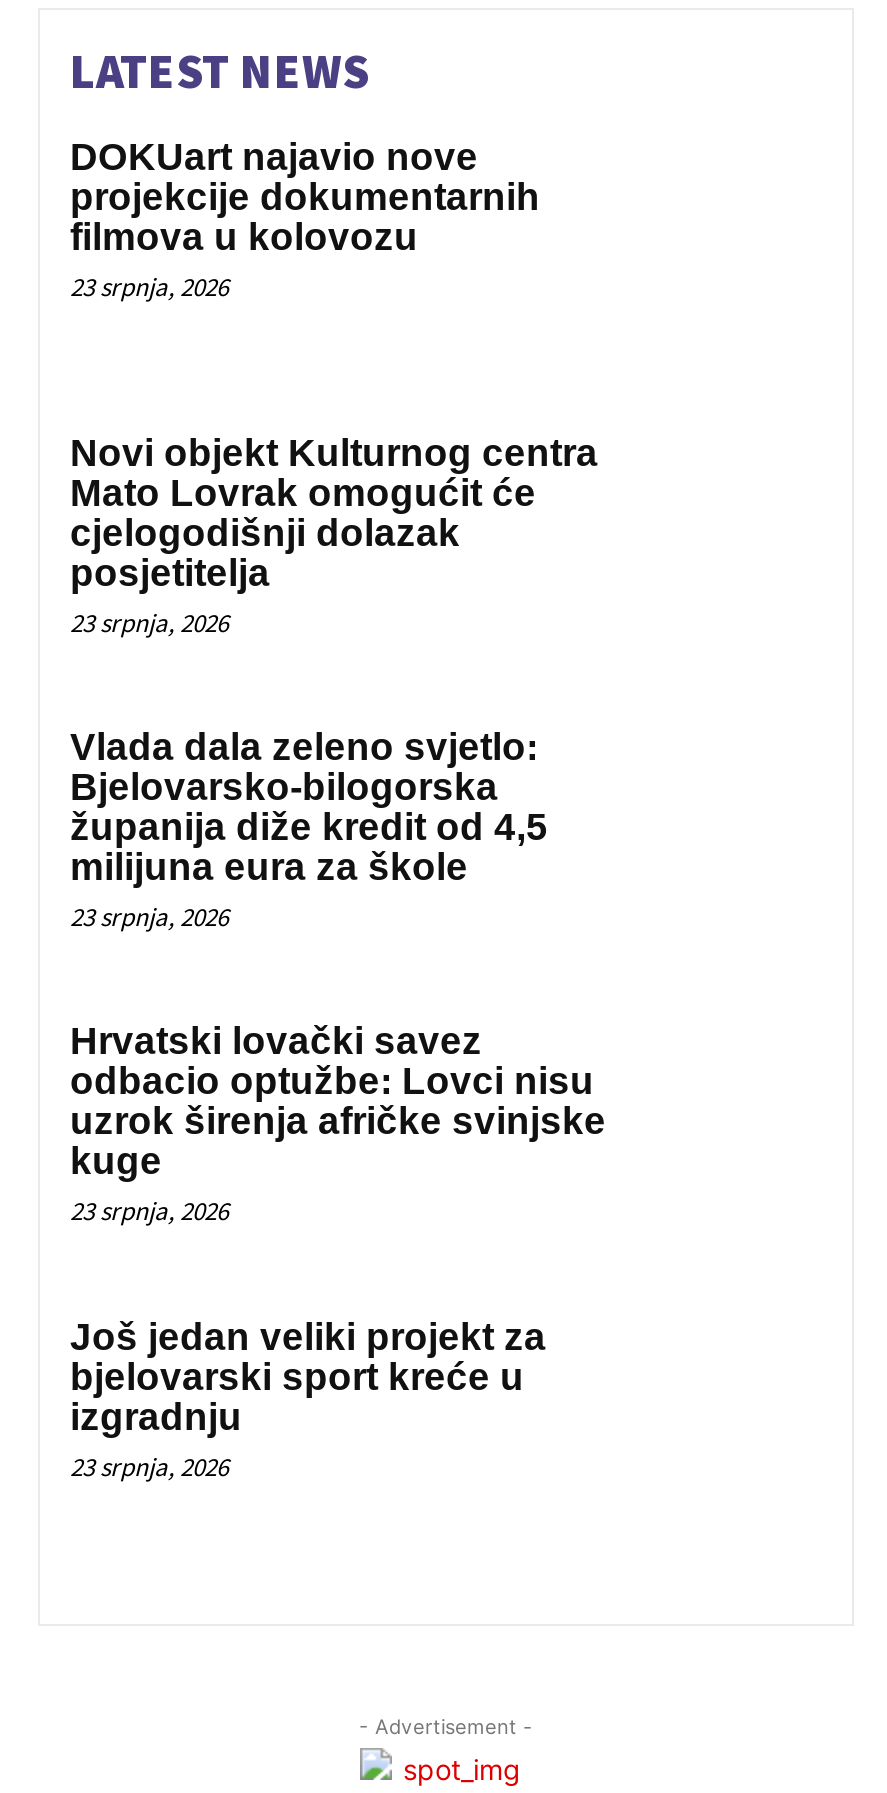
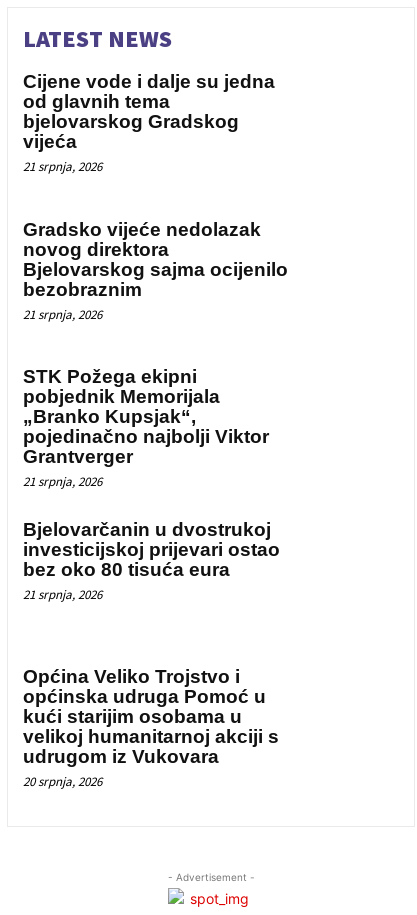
- DOKUart najavio nove
- projekcije dokumentarnih
- filmova u kolovozu
- 23 srpnja, 2026
+ Cijene vode i dalje su jedna
+ od glavnih tema
+ bjelovarskog Gradskog
+ vijeća
+ 21 srpnja, 2026

- Novi objekt Kulturnog centra
- Mato Lovrak omogućit će
- cjelogodišnji dolazak
- posjetitelja
- 23 srpnja, 2026
+ Gradsko vijeće nedolazak
+ novog direktora
+ Bjelovarskog sajma ocijenilo
+ bezobraznim
+ 21 srpnja, 2026

- Vlada dala zeleno svjetlo:
- Bjelovarsko-bilogorska
- županija diže kredit od 4,5
- milijuna eura za škole
- 23 srpnja, 2026
+ STK Požega ekipni
+ pobjednik Memorijala
+ „Branko Kupsjak“,
+ pojedinačno najbolji Viktor
+ Grantverger
+ 21 srpnja, 2026

- Hrvatski lovački savez
- odbacio optužbe: Lovci nisu
- uzrok širenja afričke svinjske
- kuge
- 23 srpnja, 2026
+ Bjelovarčanin u dvostrukoj
+ investicijskoj prijevari ostao
+ bez oko 80 tisuća eura
+ 21 srpnja, 2026

- Još jedan veliki projekt za
- bjelovarski sport kreće u
- izgradnju
- 23 srpnja, 2026
+ Općina Veliko Trojstvo i
+ općinska udruga Pomoć u
+ kući starijim osobama u
+ velikoj humanitarnoj akciji s
+ udrugom iz Vukovara
+ 20 srpnja, 2026
